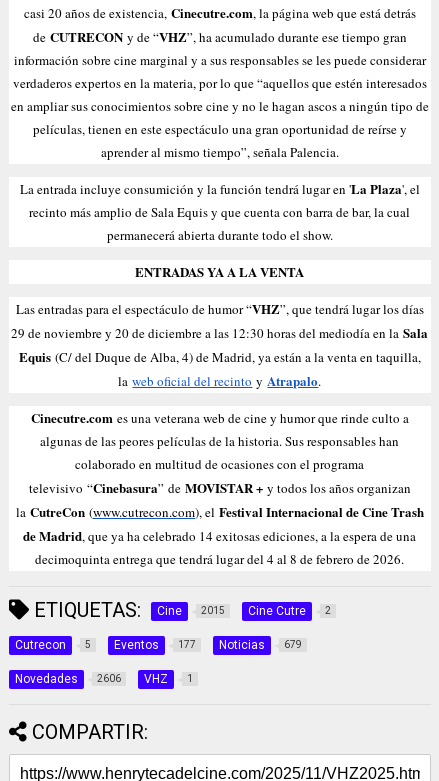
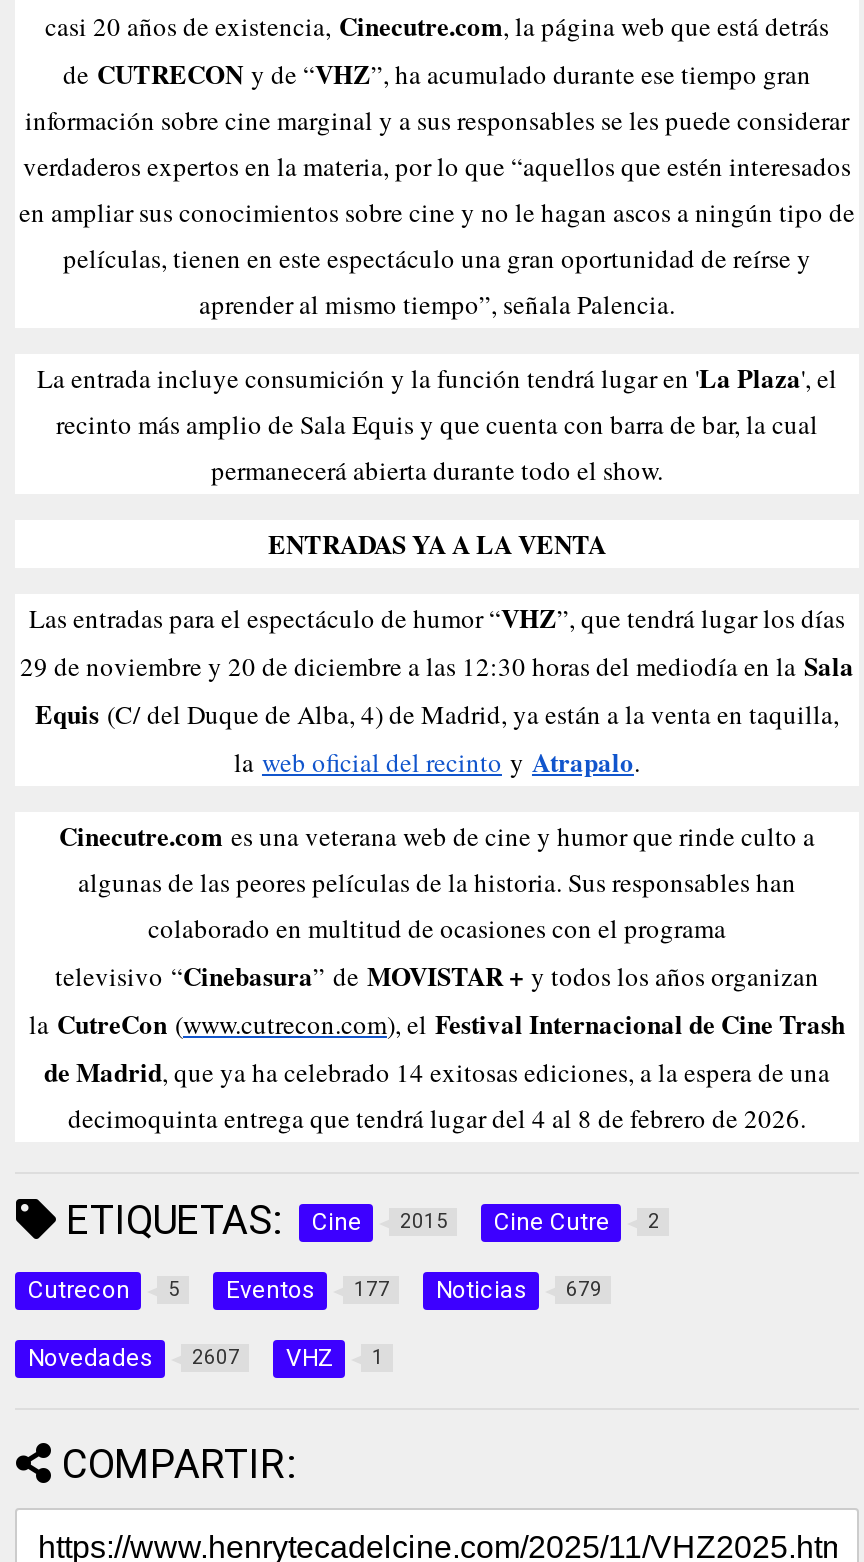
- Novedades 2606
+ Novedades 2607
